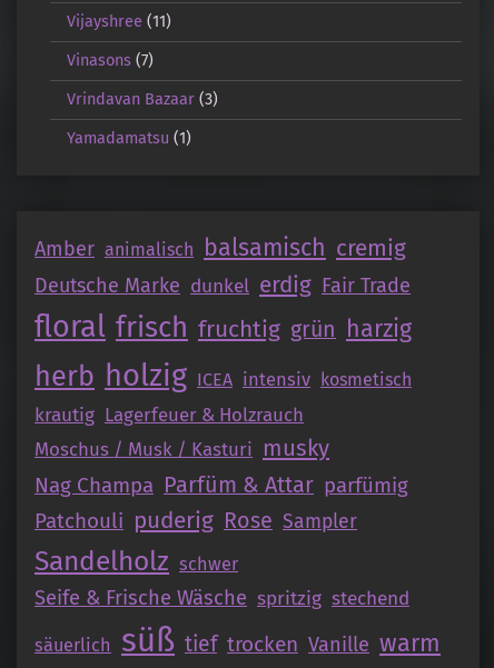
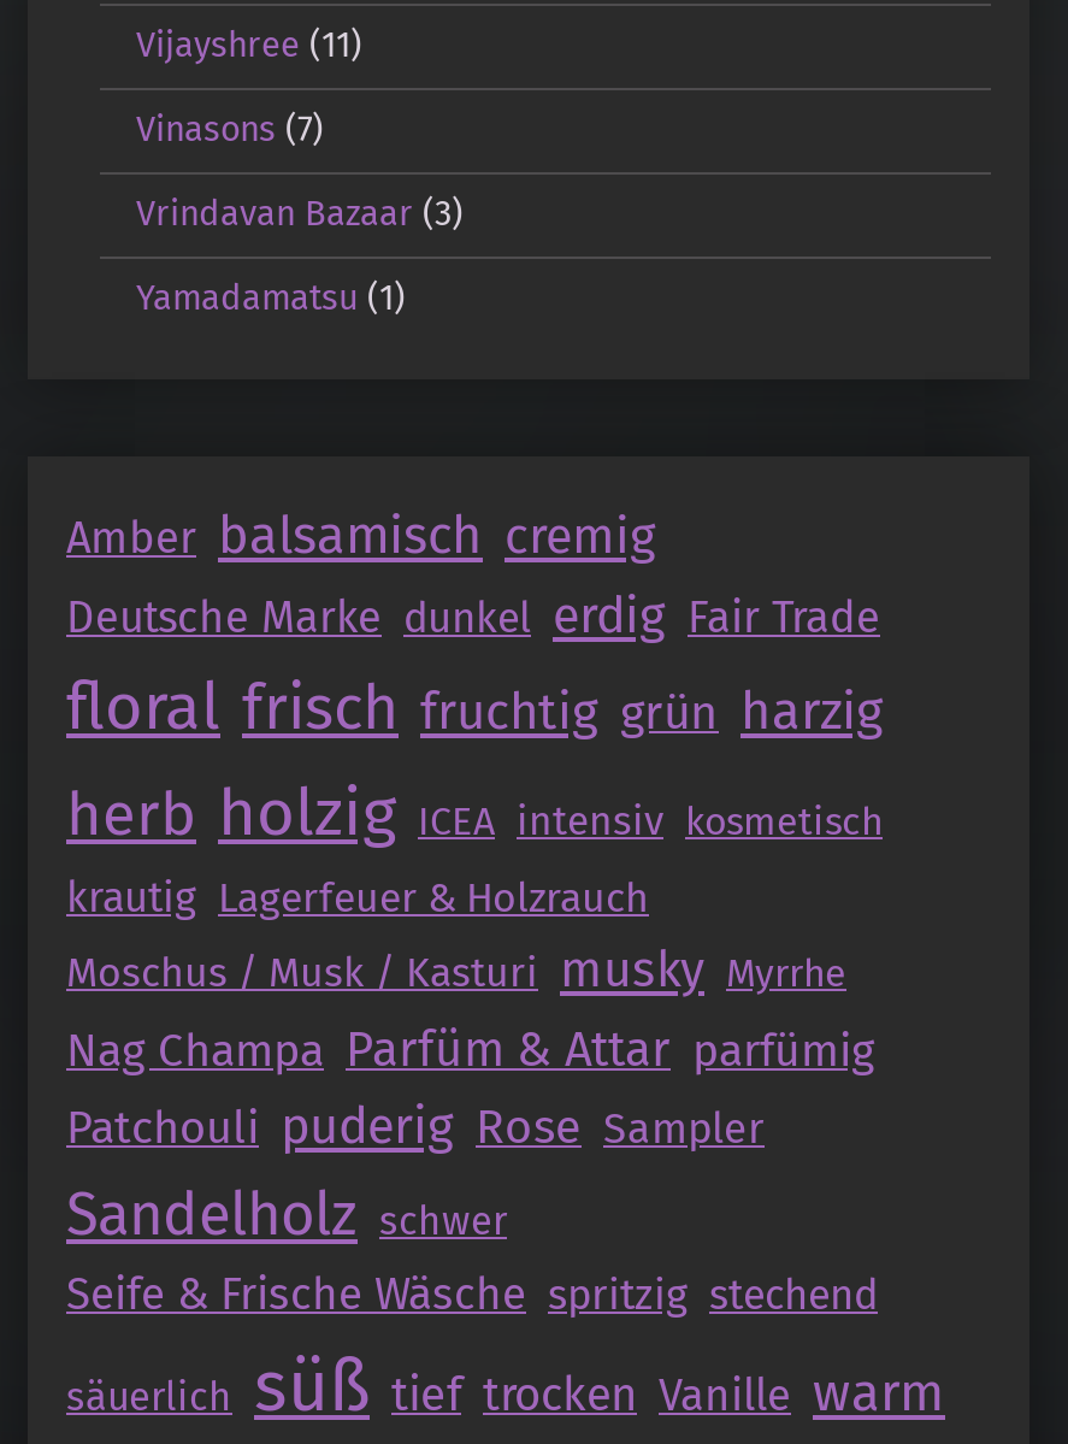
- Amber animalisch balsamisch cremig
+ Amber balsamisch cremig

- Moschus / Musk / Kasturi musky
+ Moschus / Musk / Kasturi musky Myrrhe
